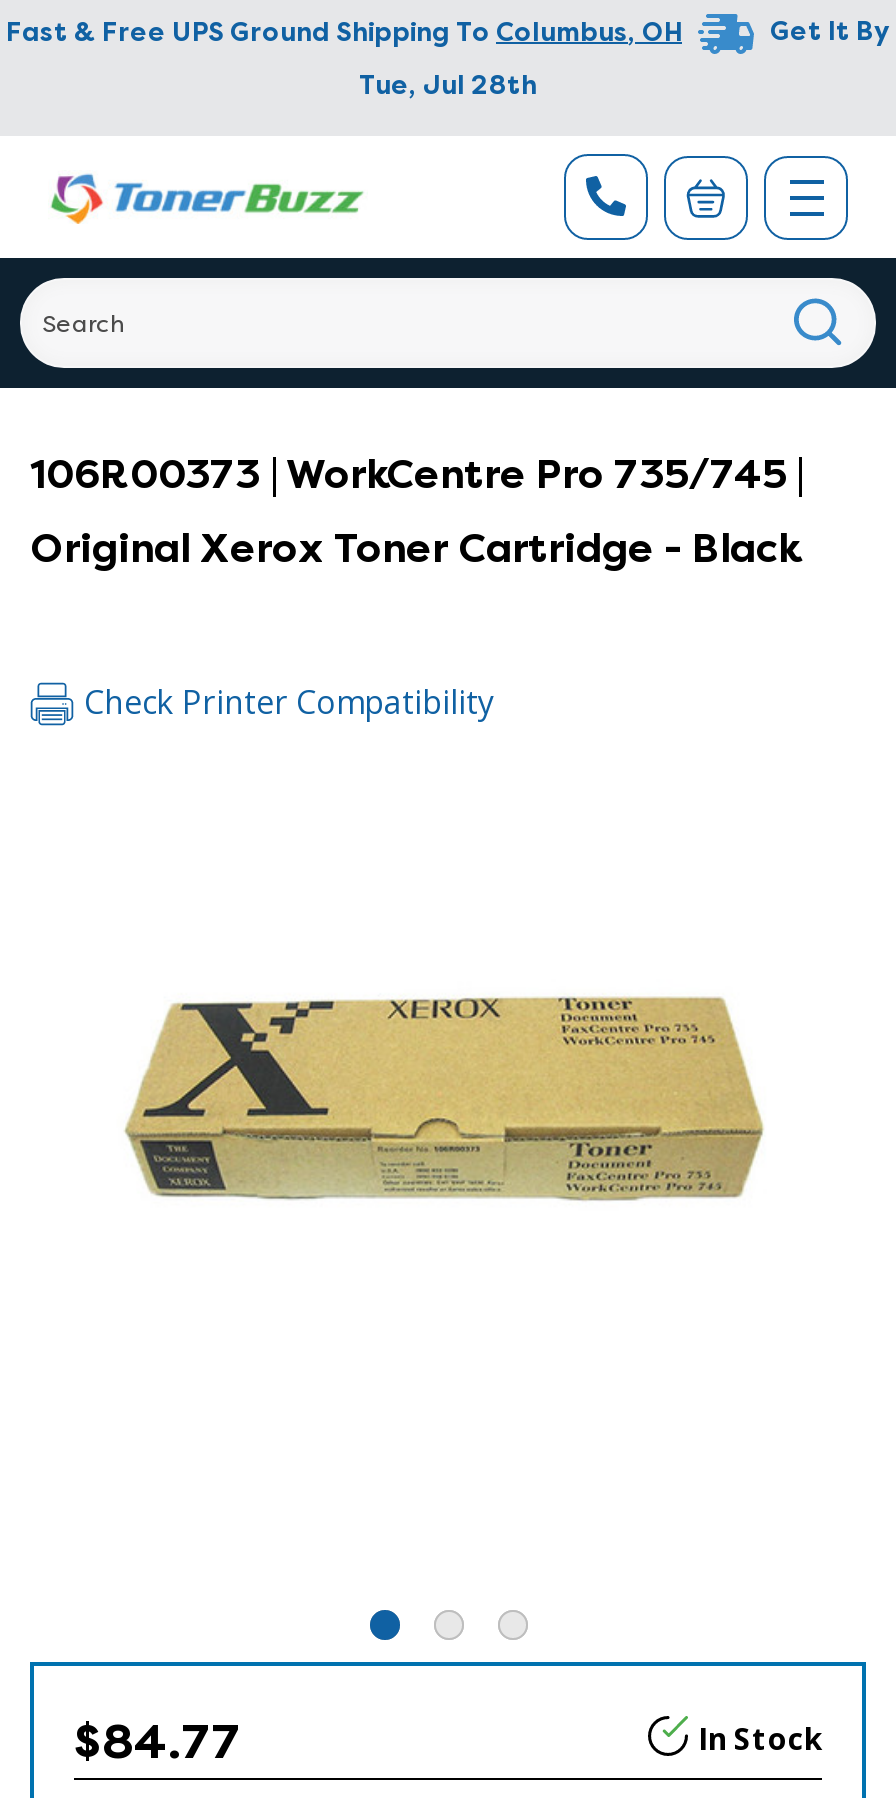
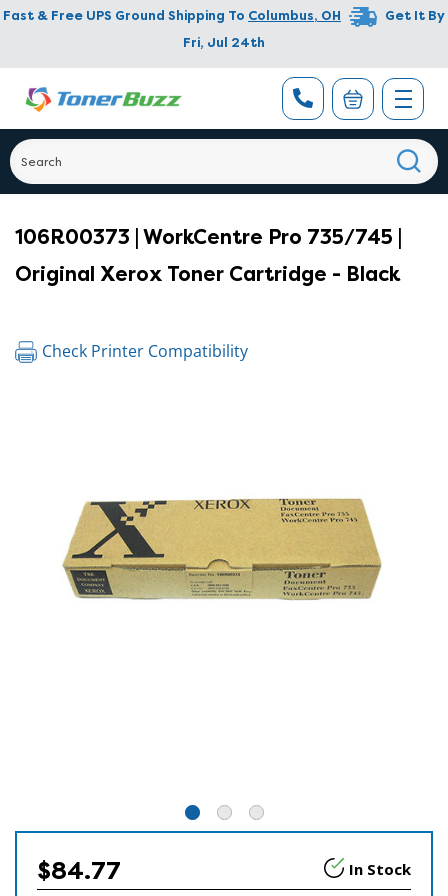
- Tue, Jul 28th
+ Fri, Jul 24th
